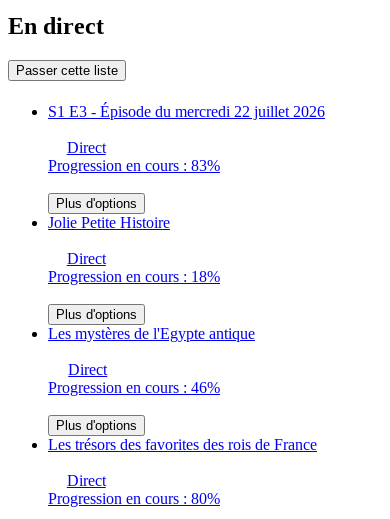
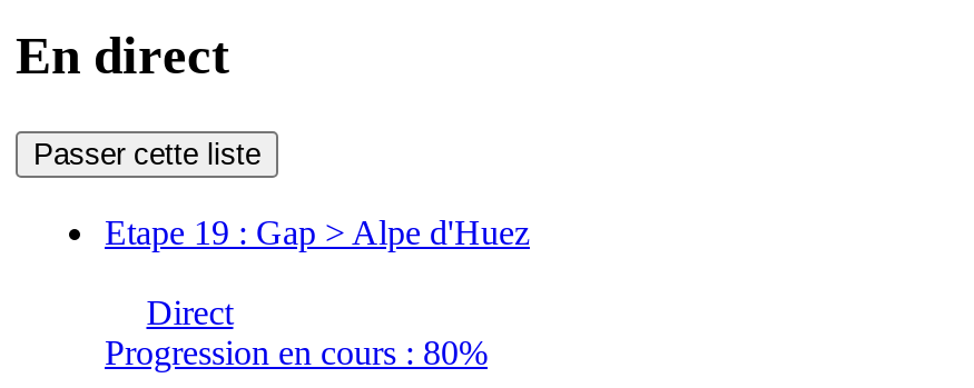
- S1 E3 - Épisode du mercredi 22 juillet 2026
- Direct
- Progression en cours : 83%
- Plus d'options
- Jolie Petite Histoire
- Direct
- Progression en cours : 18%
- Plus d'options
- Les mystères de l'Egypte antique
- Direct
- Progression en cours : 46%
- Plus d'options
- Les trésors des favorites des rois de France
+ Etape 19 : Gap > Alpe d'Huez
